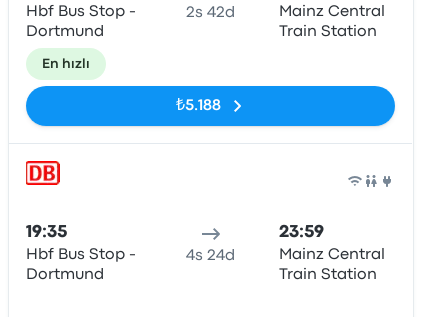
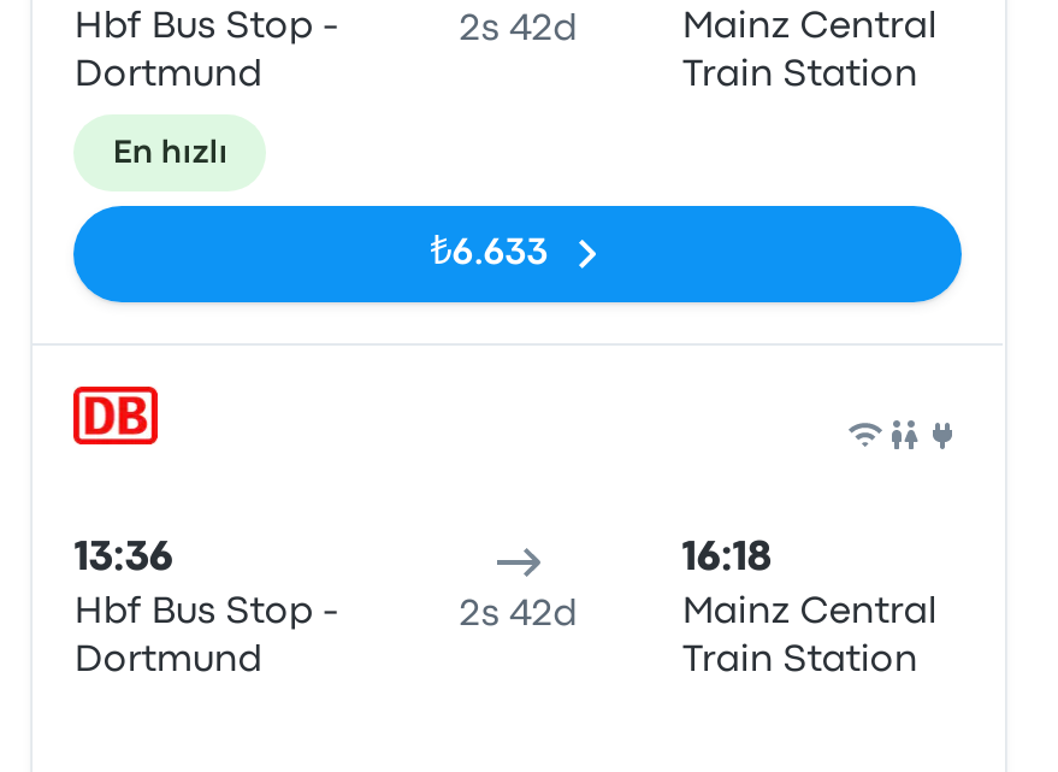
- ₺5.188
+ ₺6.633

- 19:35
+ 13:36

- 23:59
+ 16:18

- 4s 24d
+ 2s 42d
